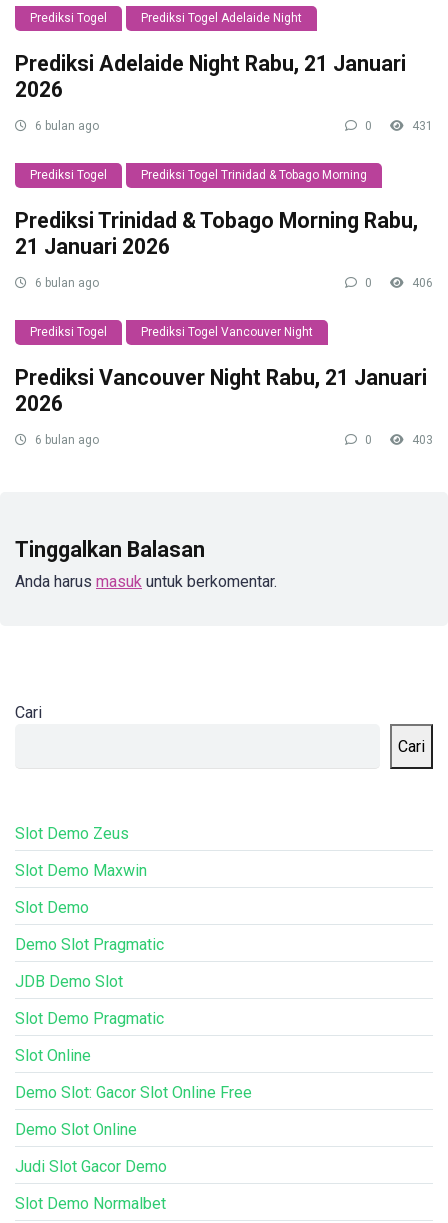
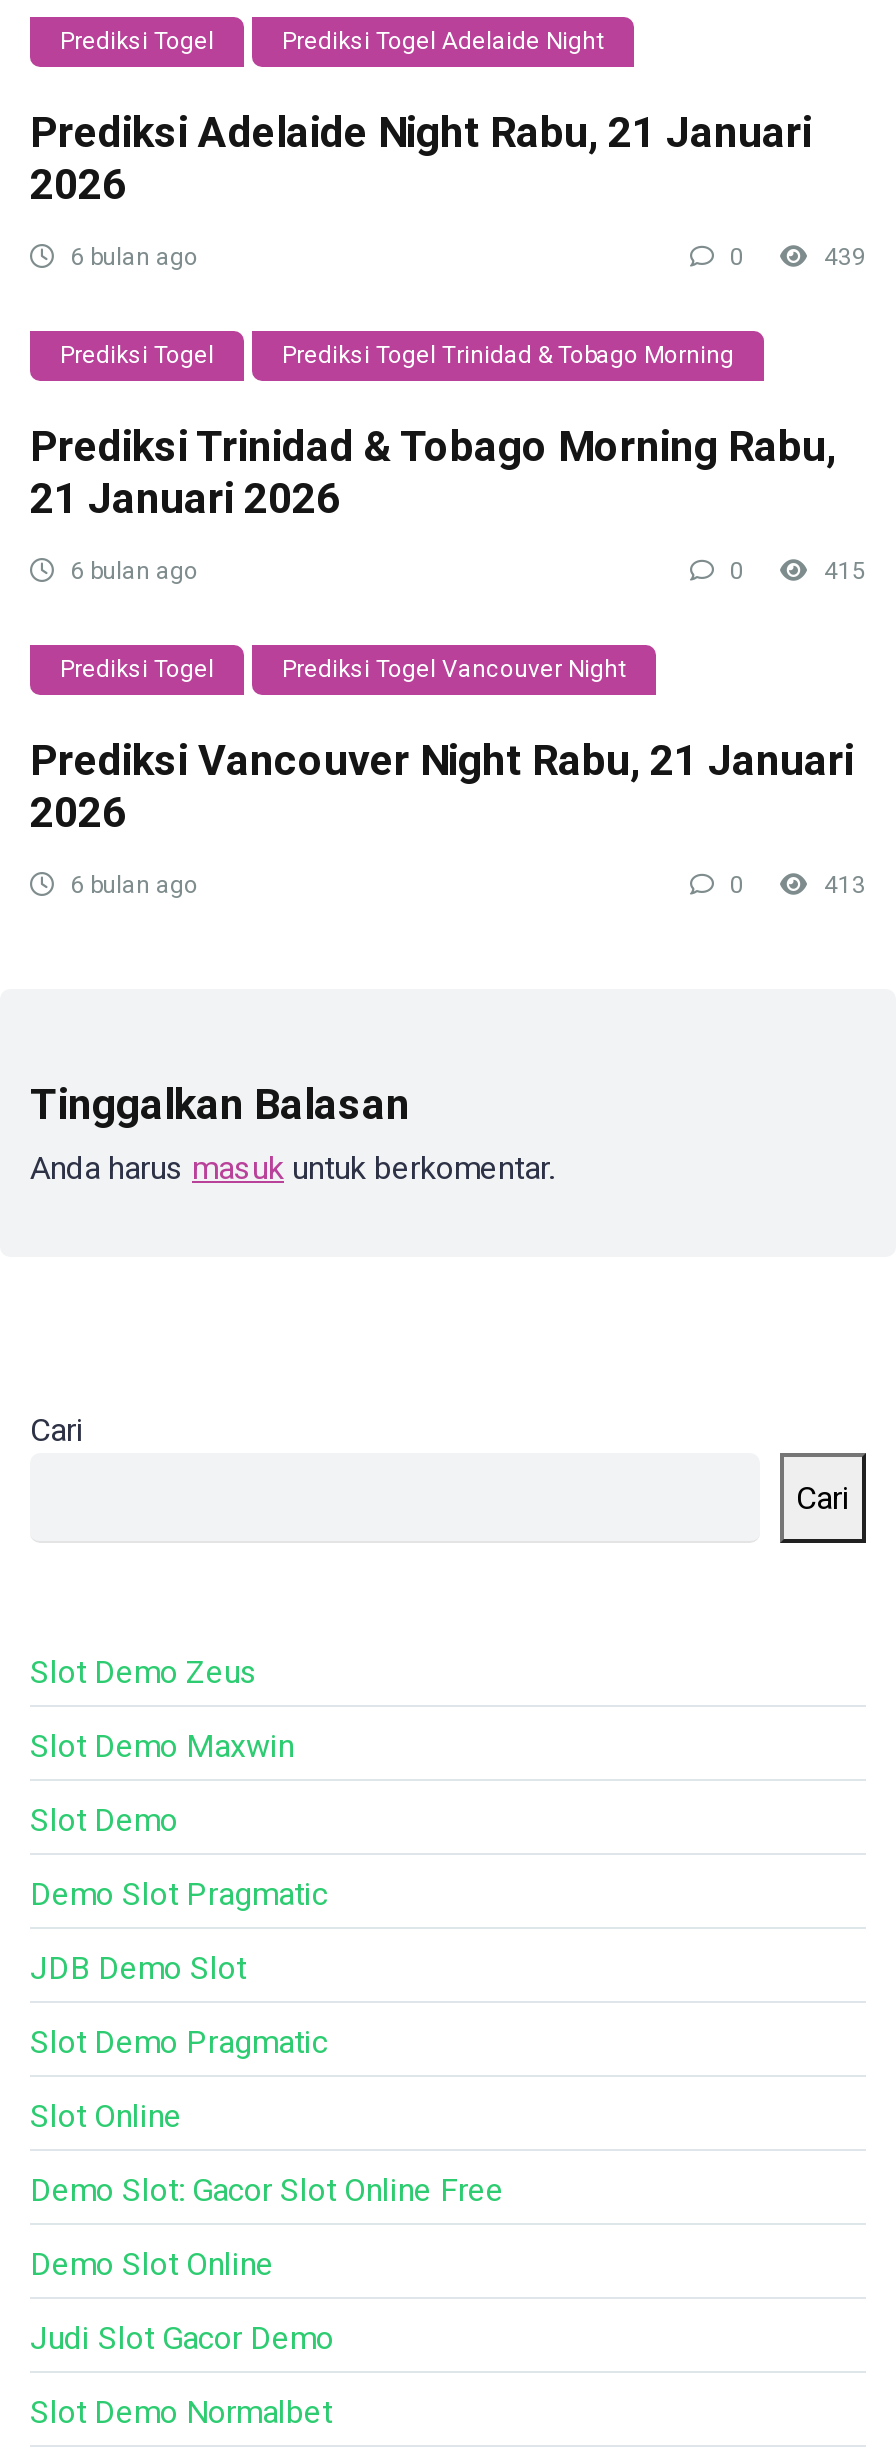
- 431
+ 439

- 406
+ 415

- 403
+ 413
